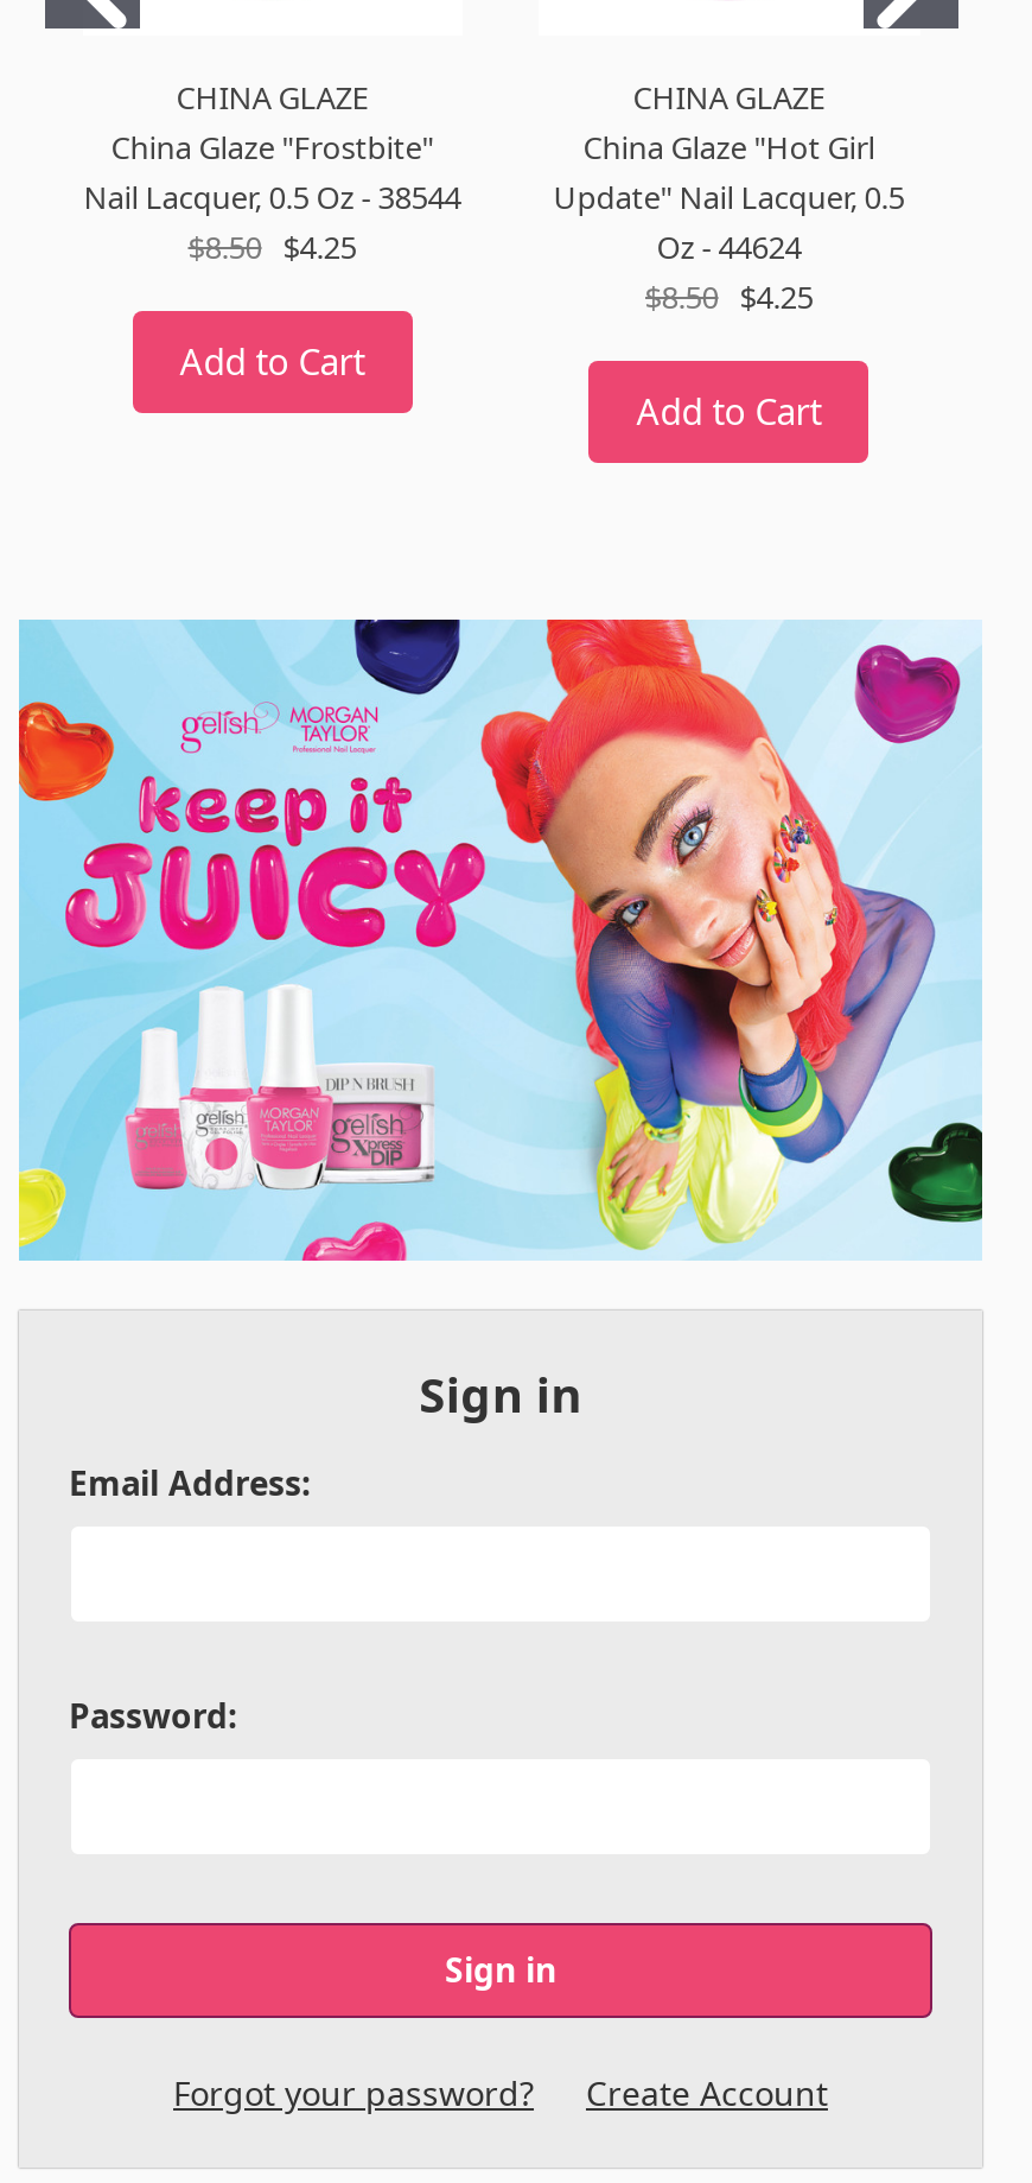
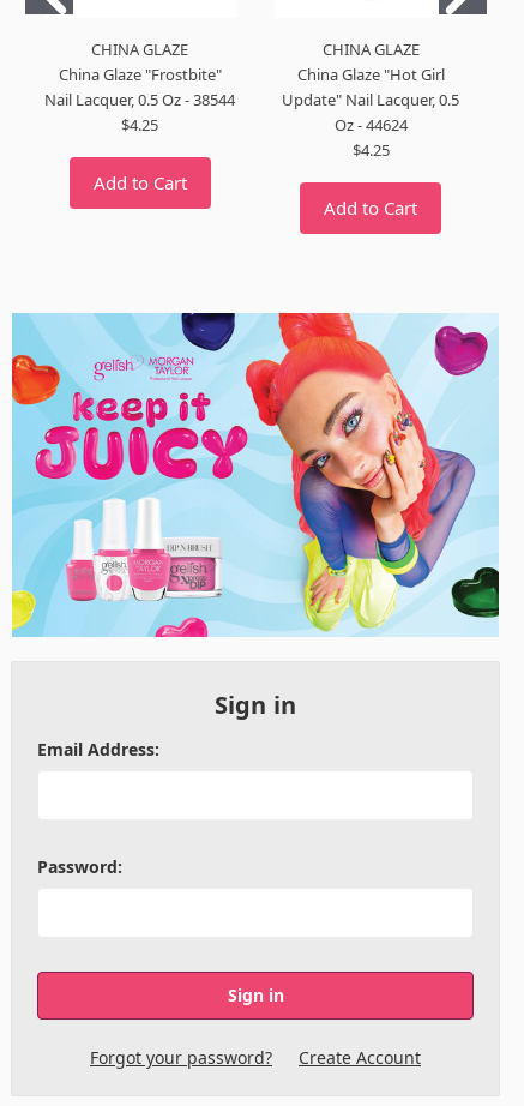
- $8.50 $4.25
+ $4.25

- $8.50 $4.25
+ $4.25
